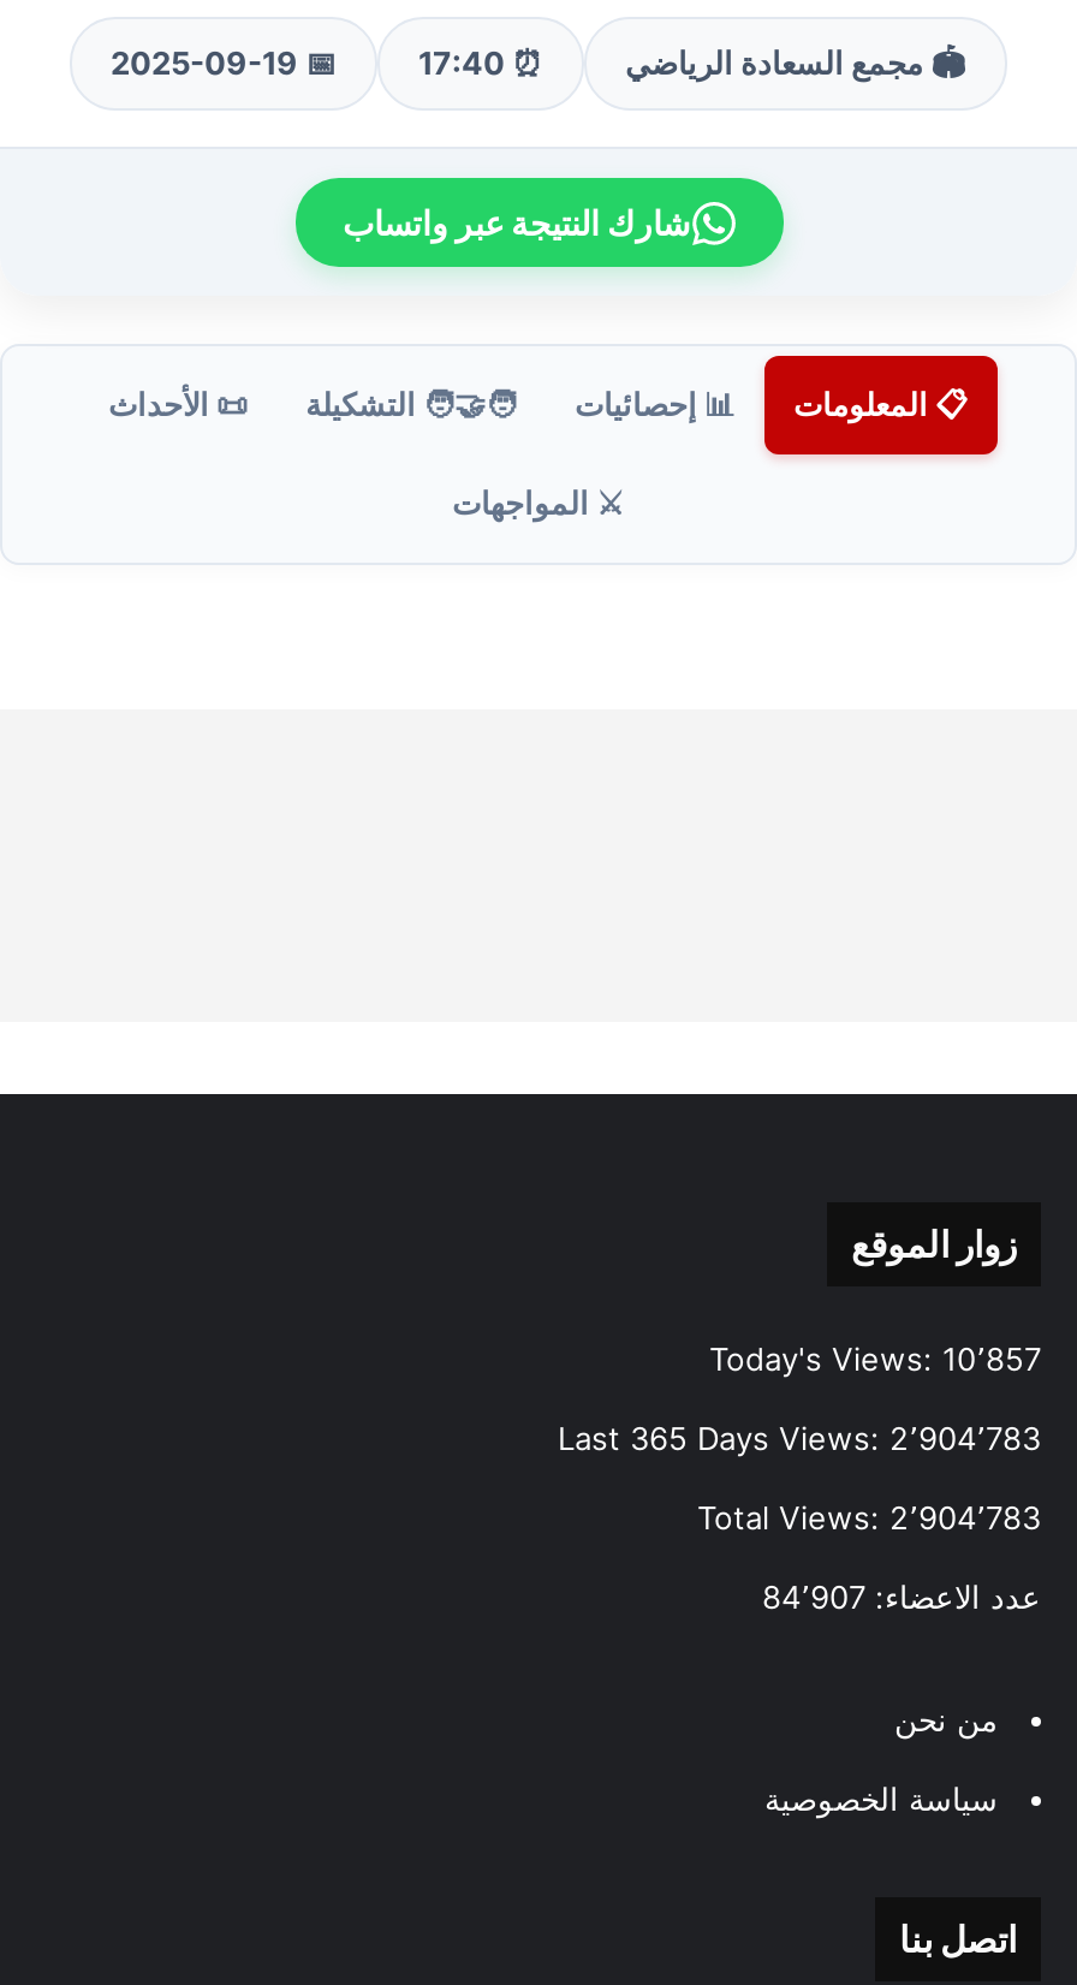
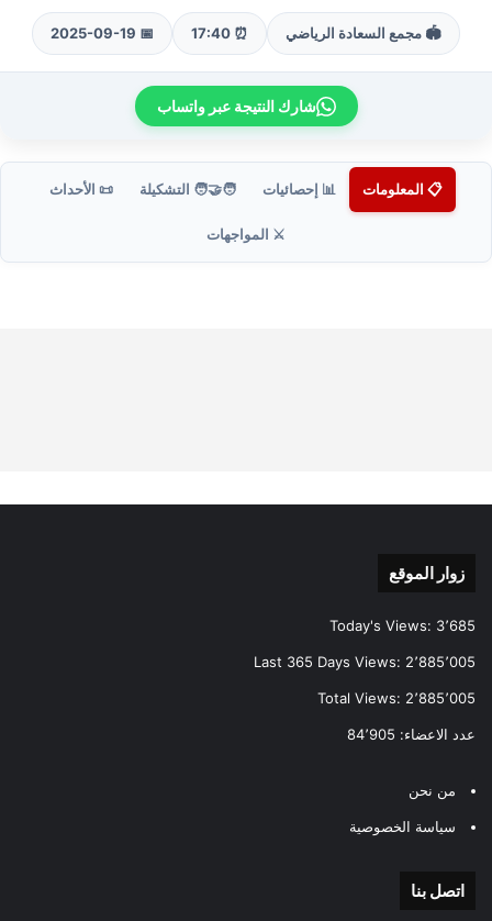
- Today's Views: 10٬857
+ Today's Views: 3٬685

- Last 365 Days Views: 2٬904٬783
+ Last 365 Days Views: 2٬885٬005

- Total Views: 2٬904٬783
+ Total Views: 2٬885٬005

- عدد الاعضاء: 84٬907
+ عدد الاعضاء: 84٬905
